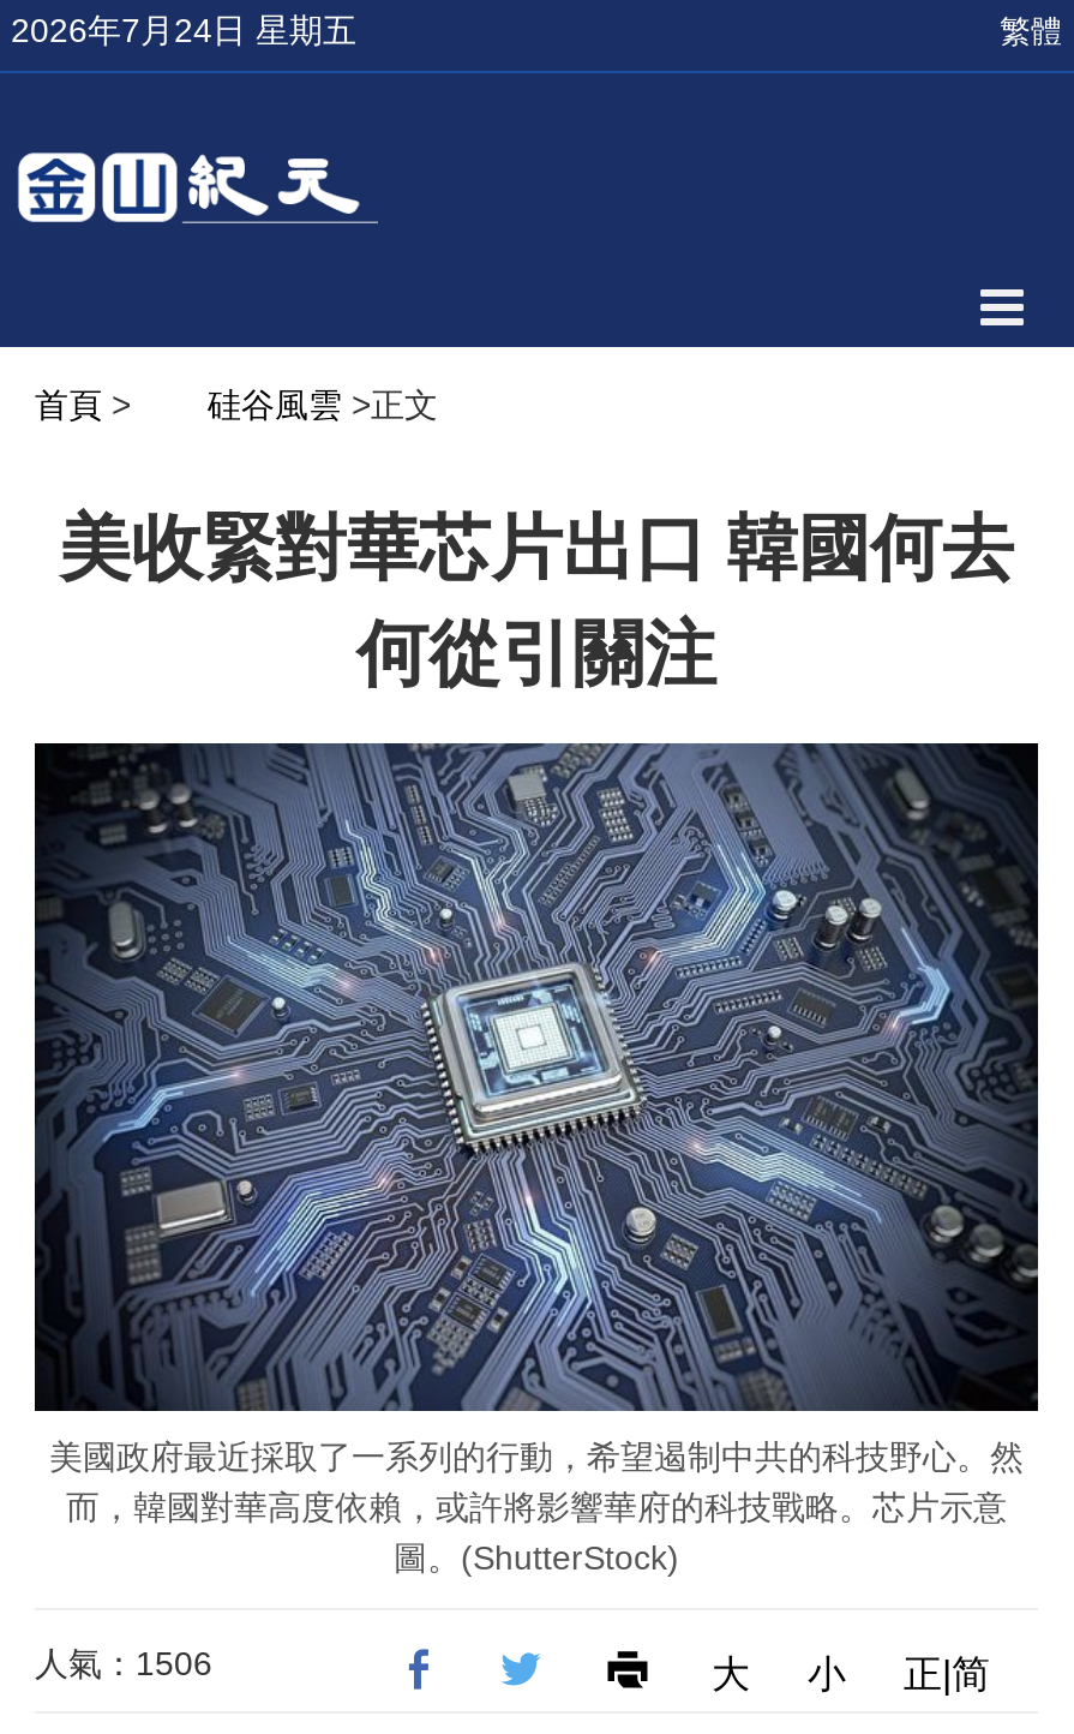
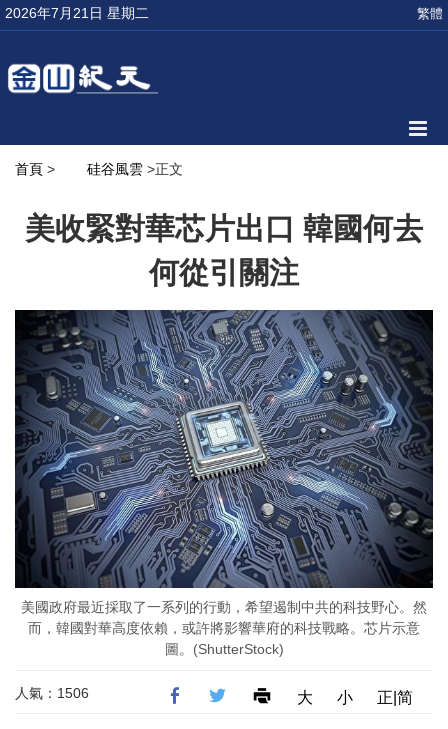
- 2026年7月24日 星期五
+ 2026年7月21日 星期二
